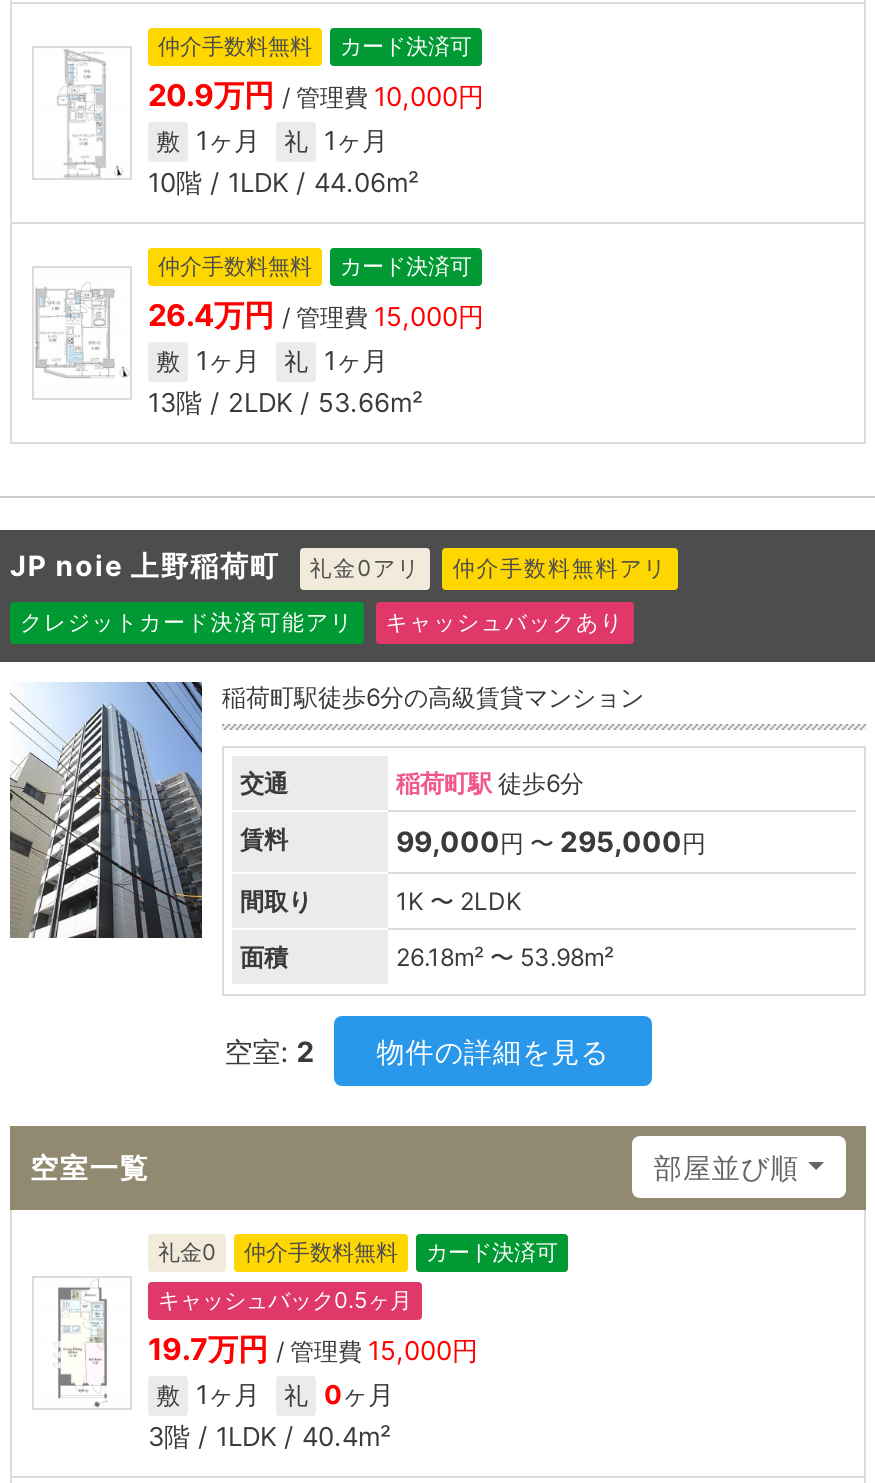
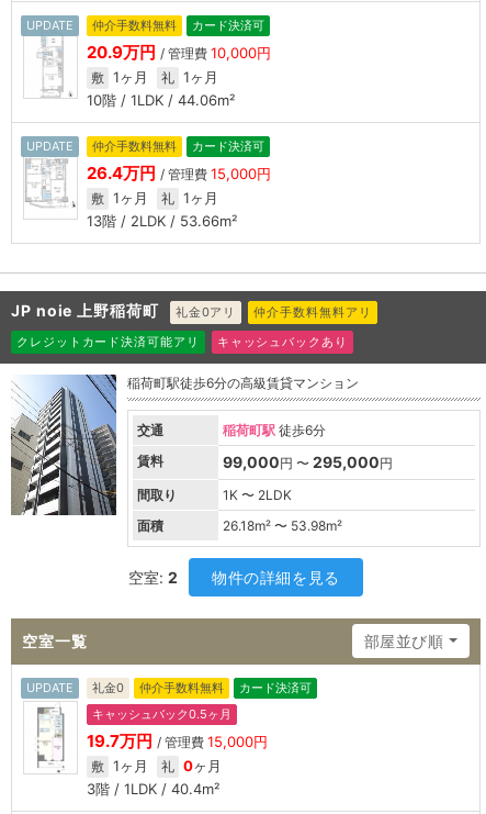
+ UPDATE

+ UPDATE

+ UPDATE
